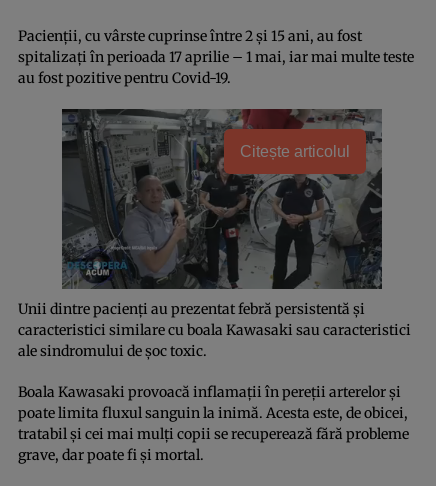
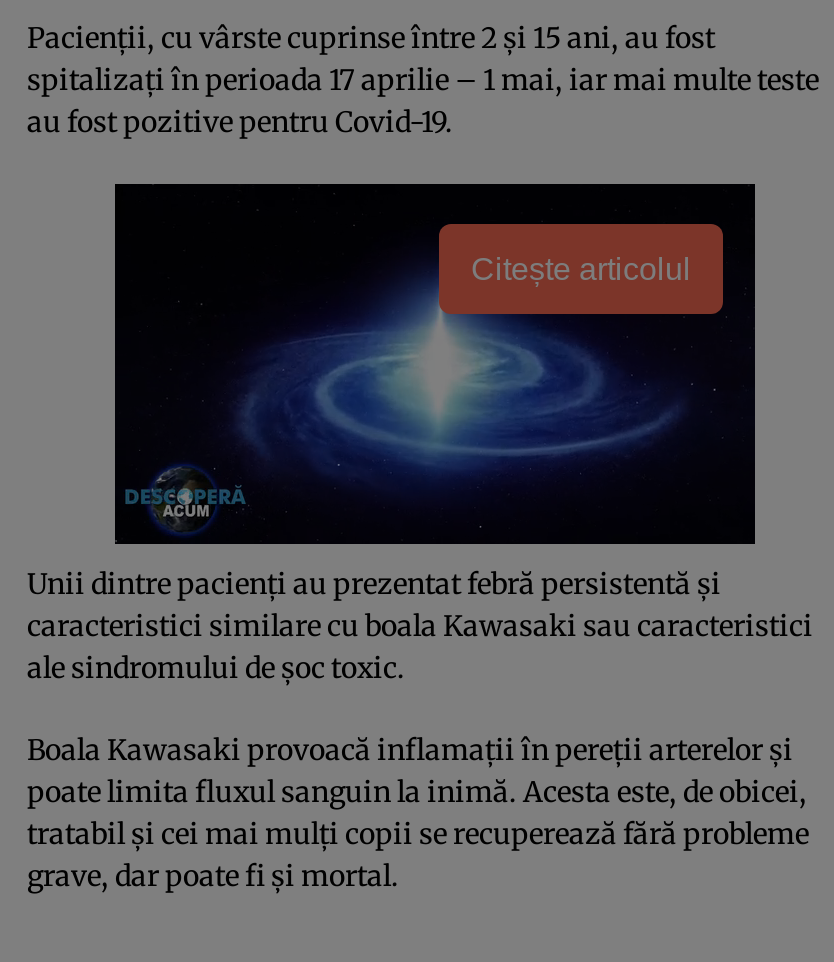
- [image]
+ [image]
